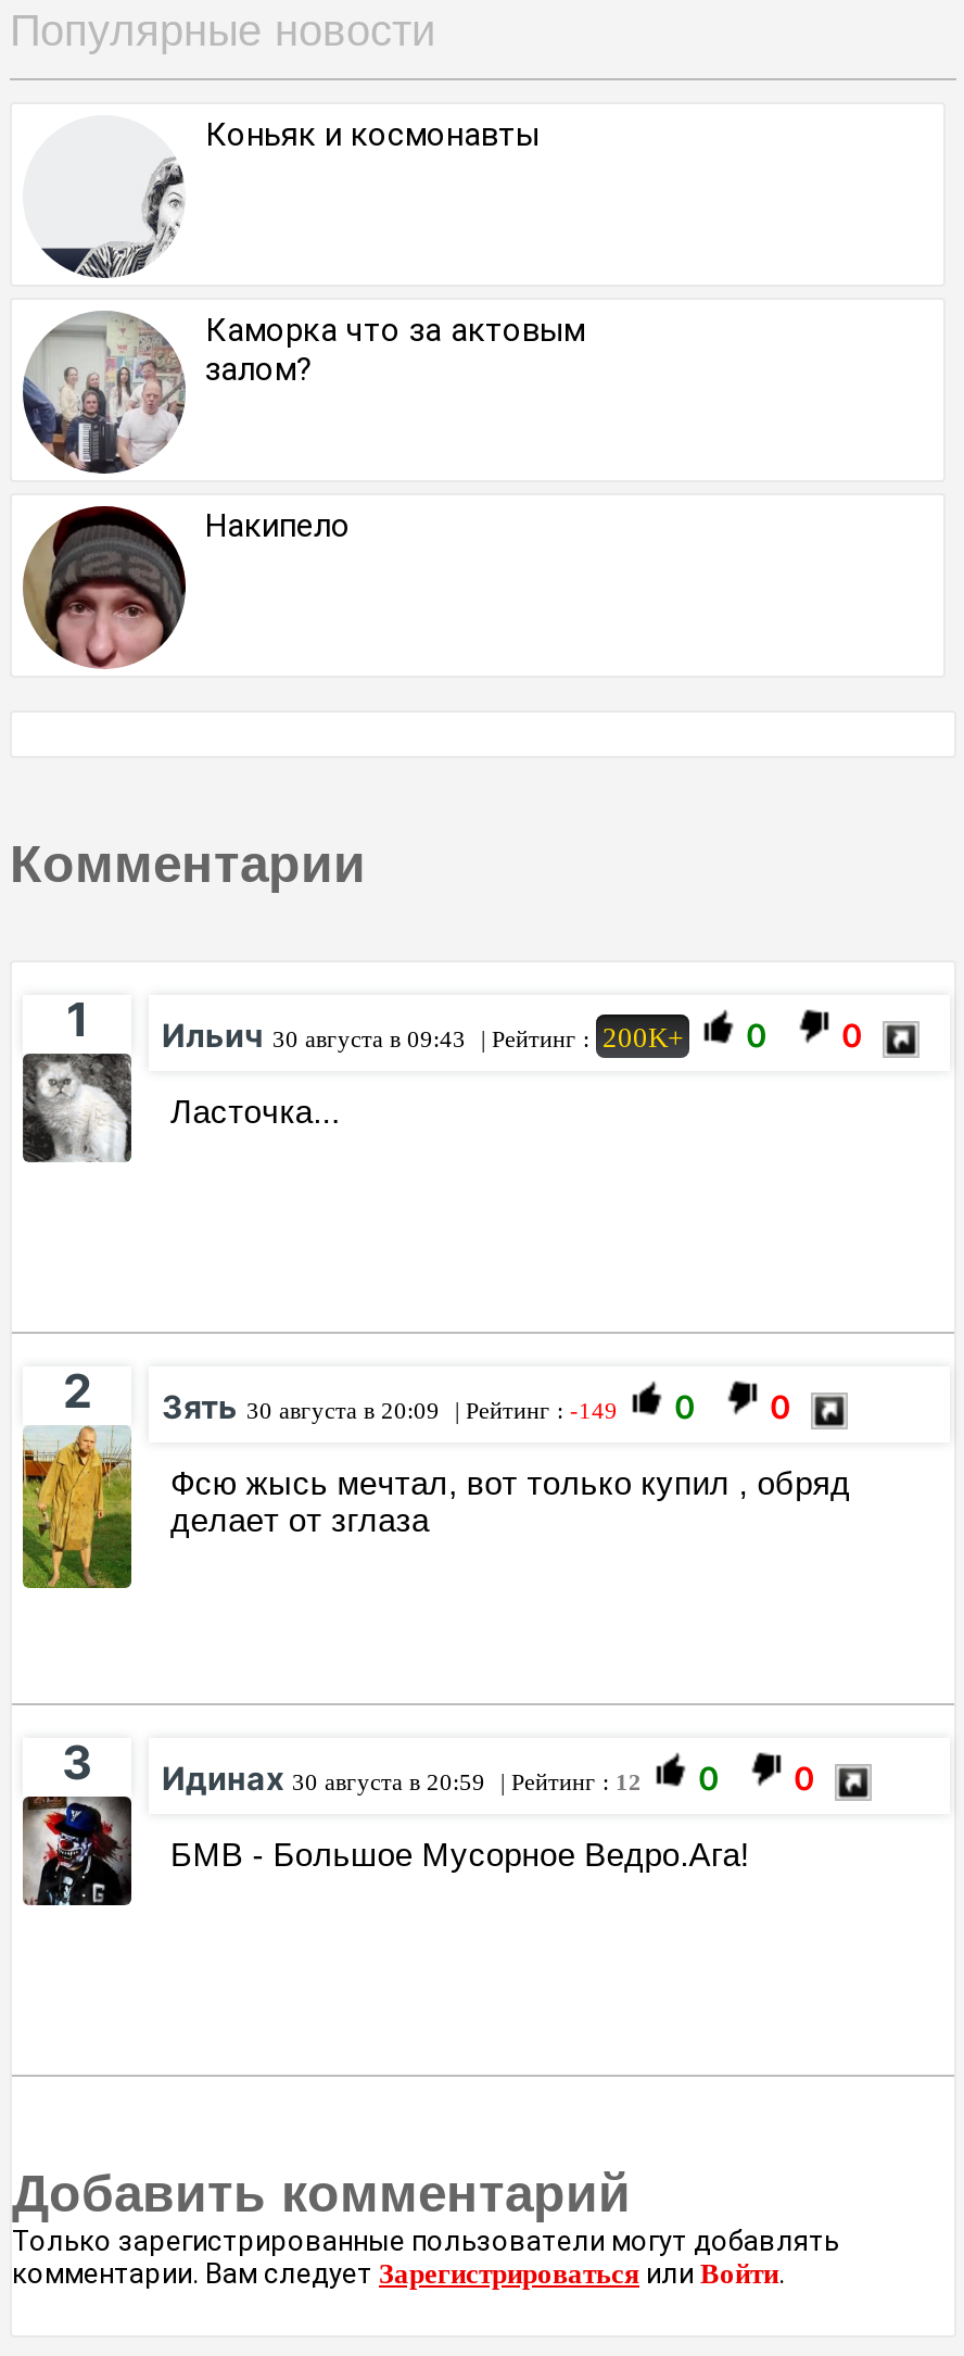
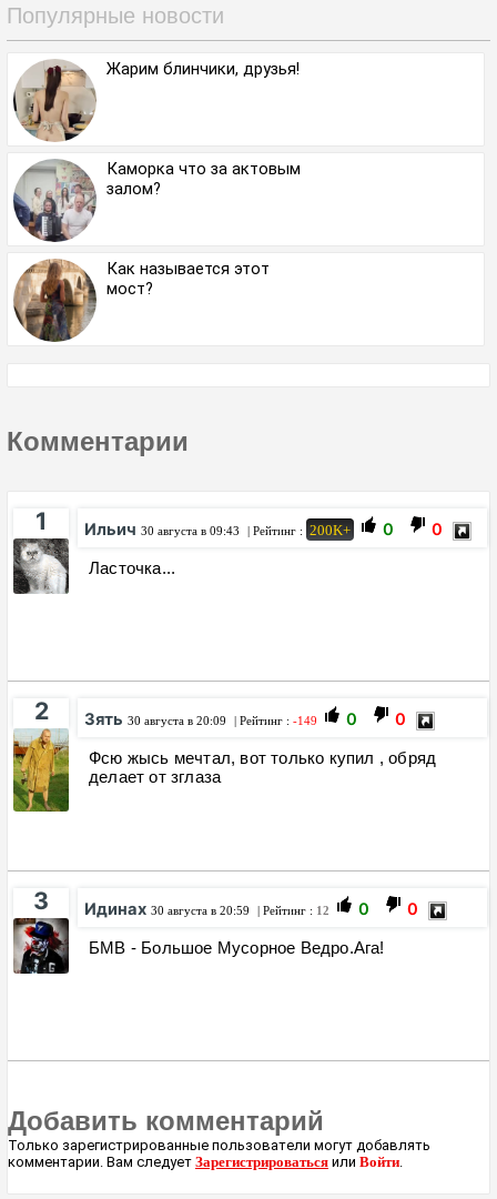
- [image]
- Коньяк и космонавты
+ [image]
+ Жарим блинчики, друзья!

- [image]
- Накипело
+ [image]
+ Как называется этот
+ мост?
